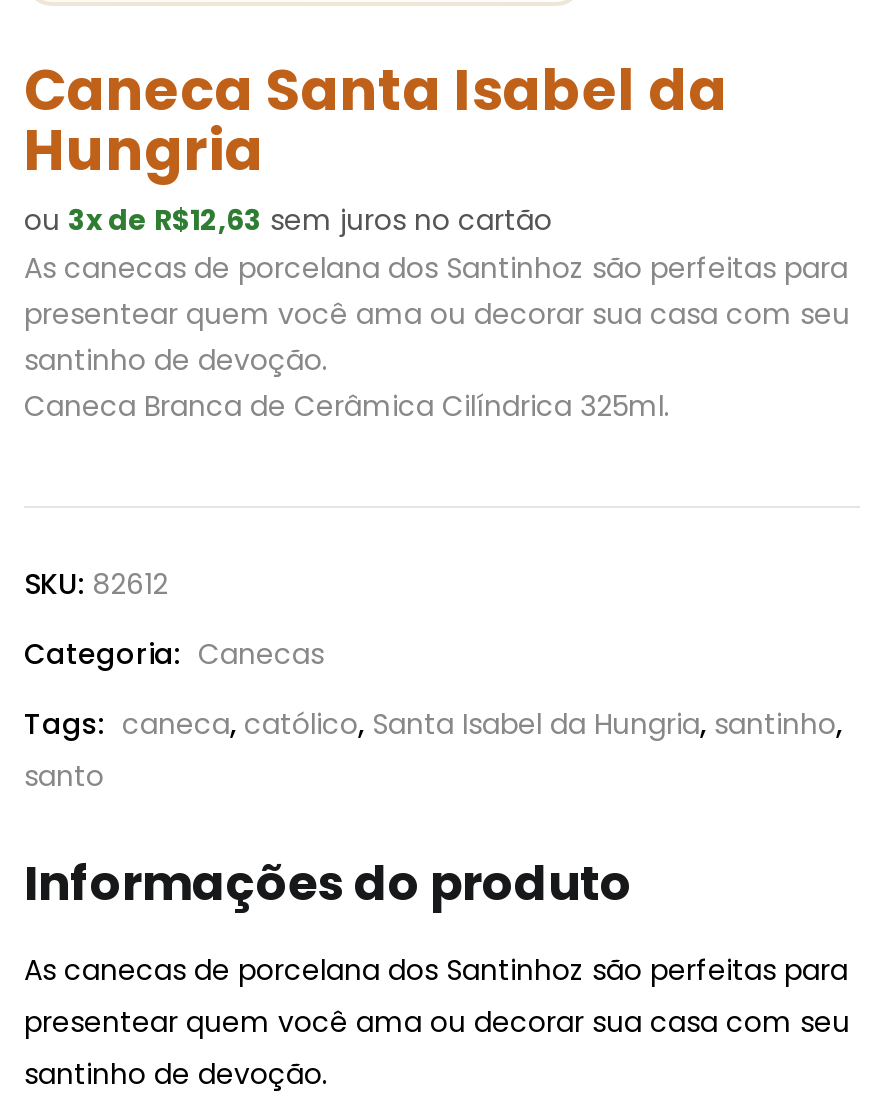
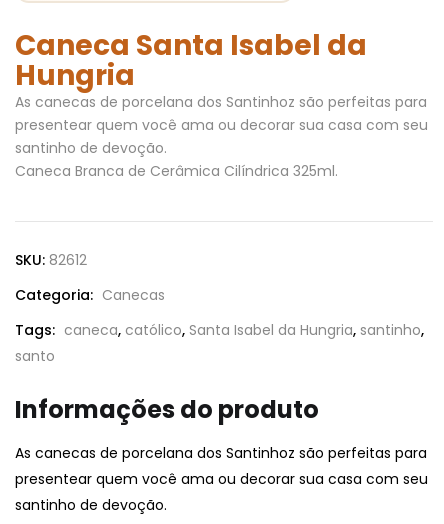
- ou 3x de R$12,63 sem juros no cartão
